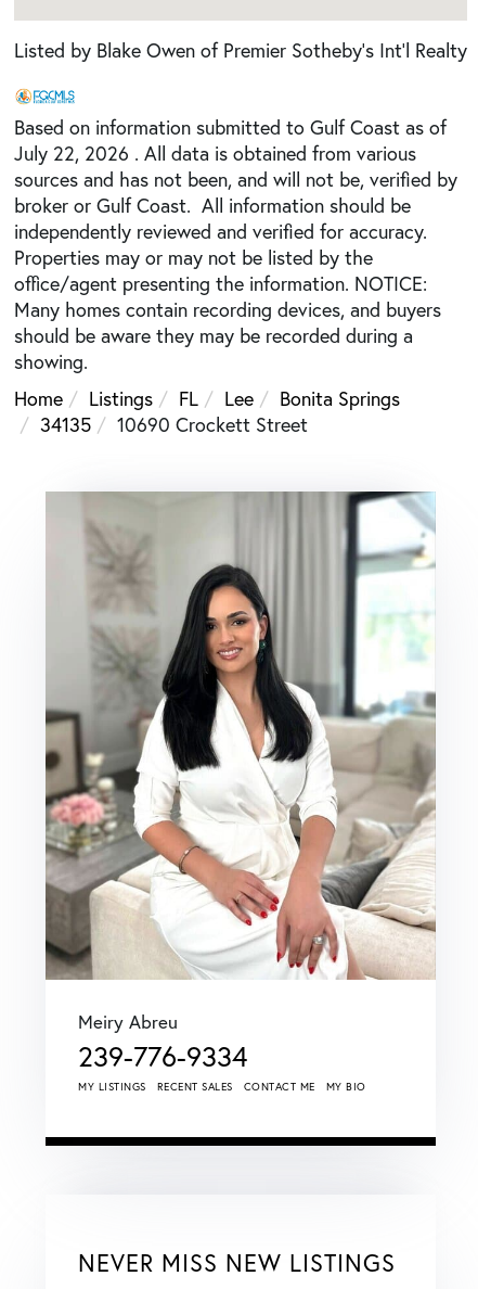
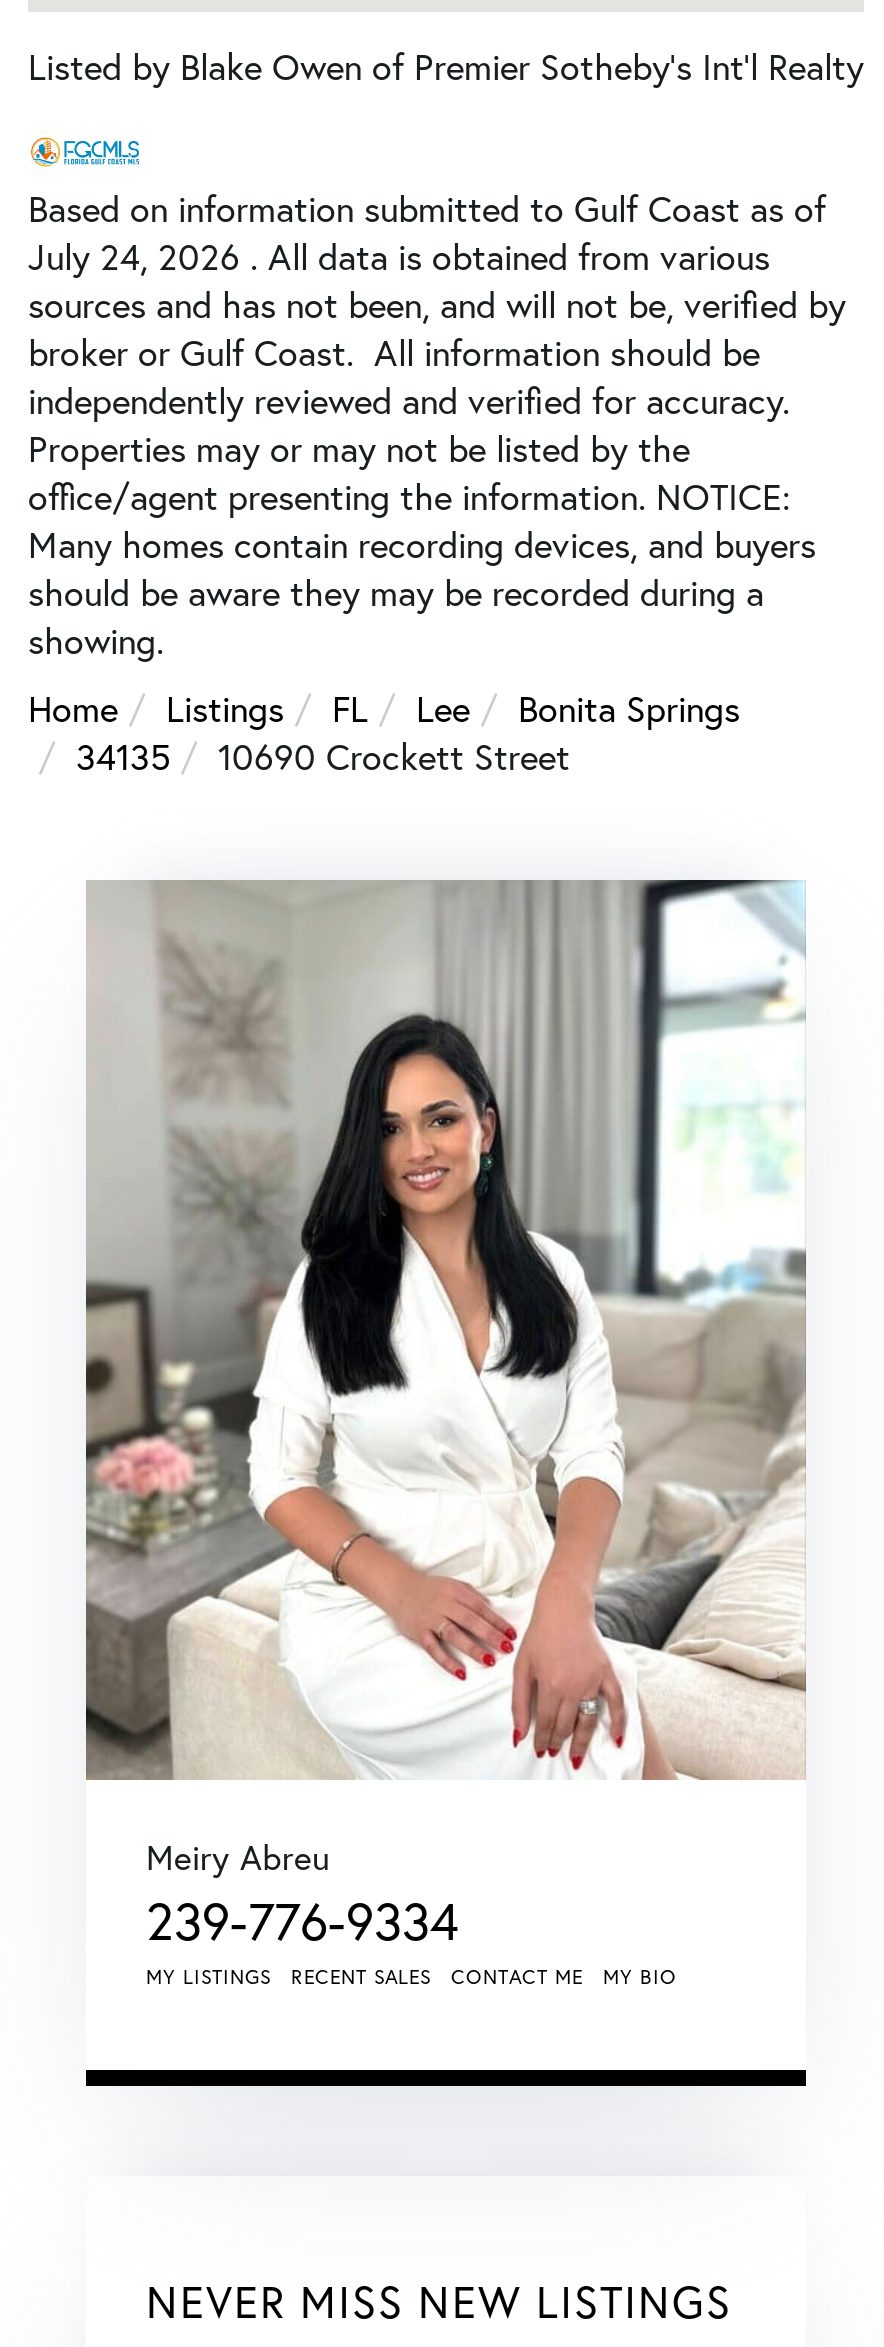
- July 22, 2026 . All data is obtained from various
+ July 24, 2026 . All data is obtained from various
